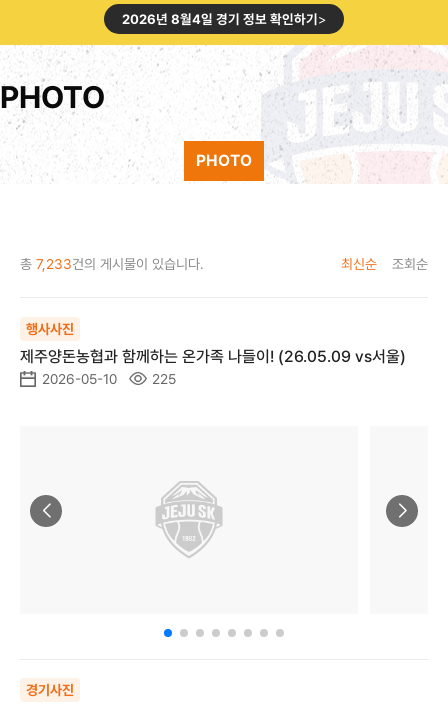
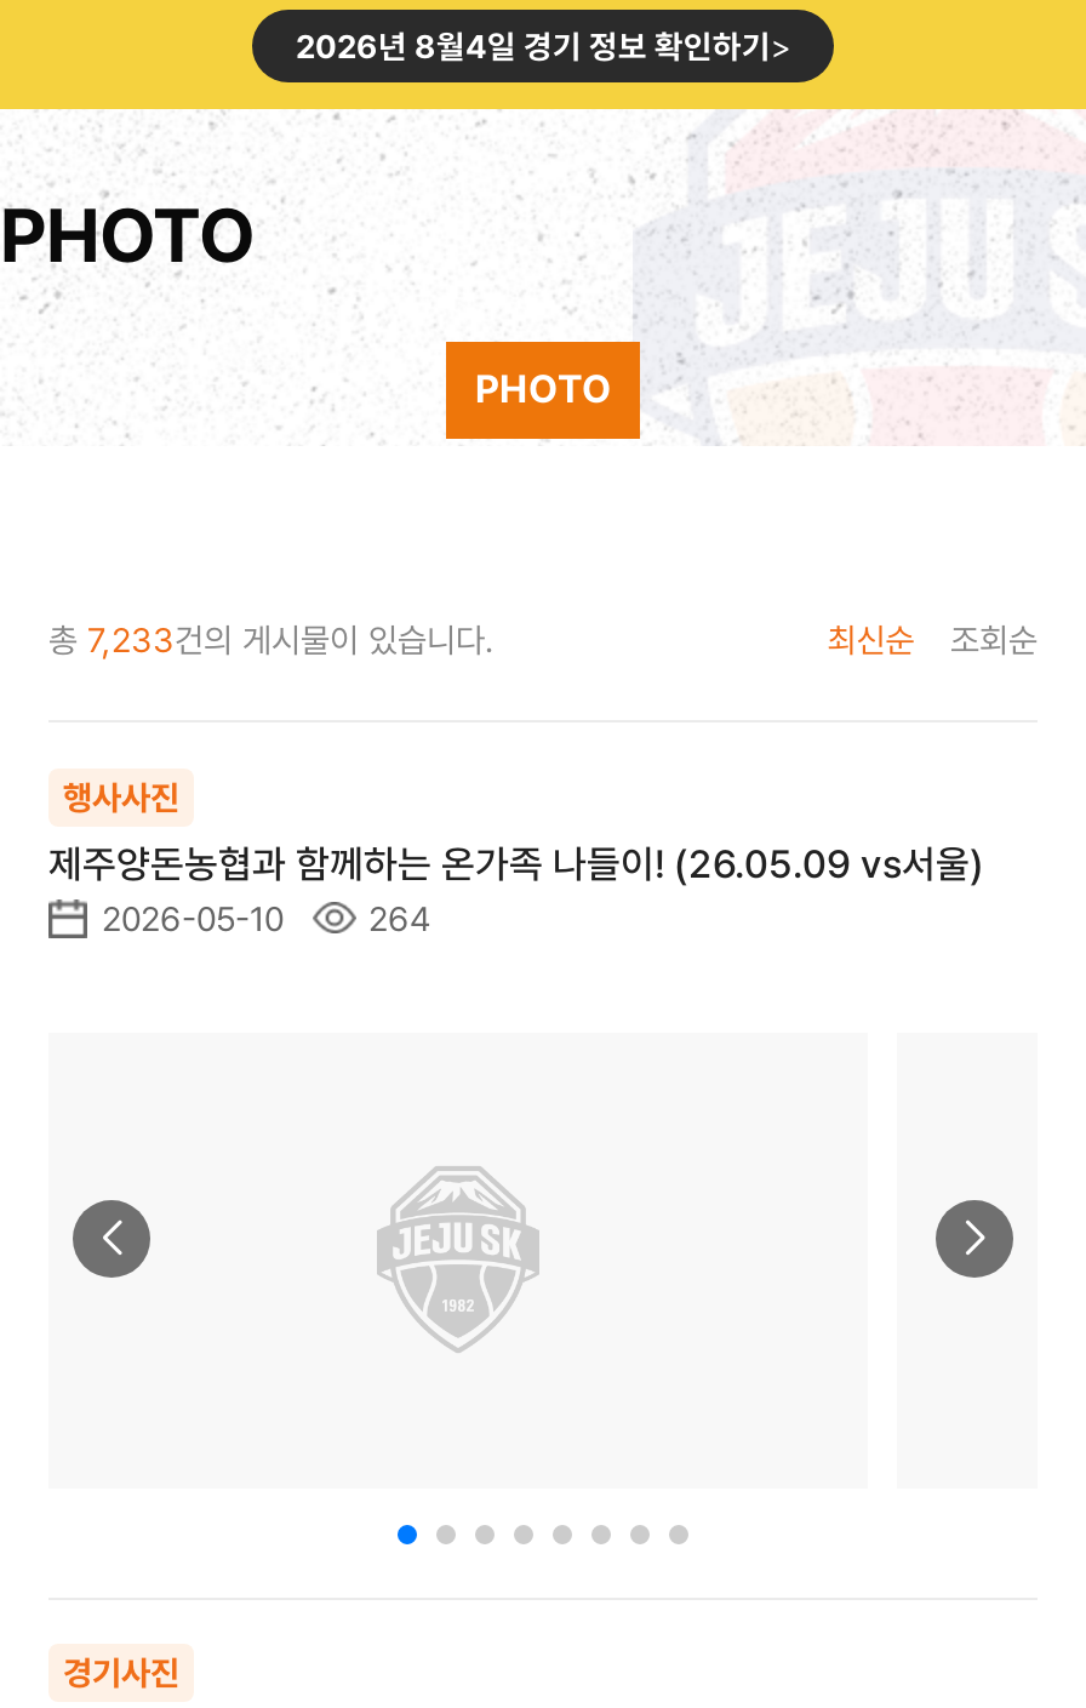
- 225
+ 264
